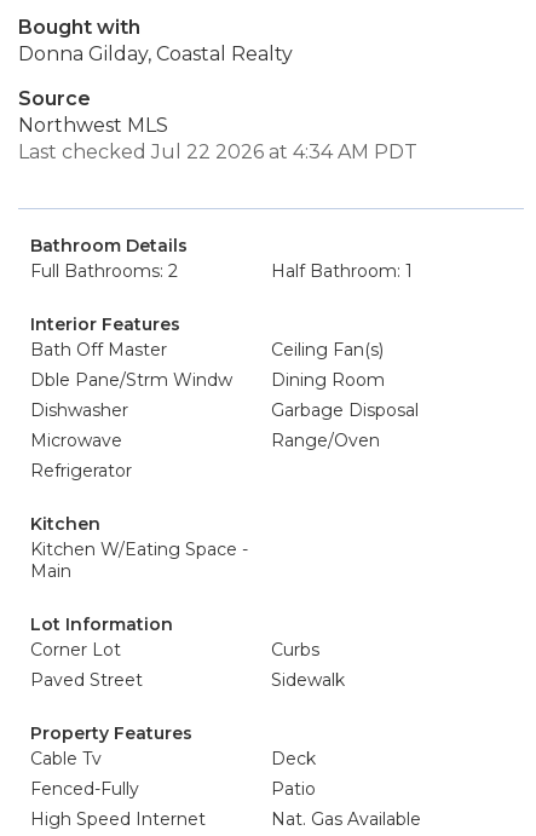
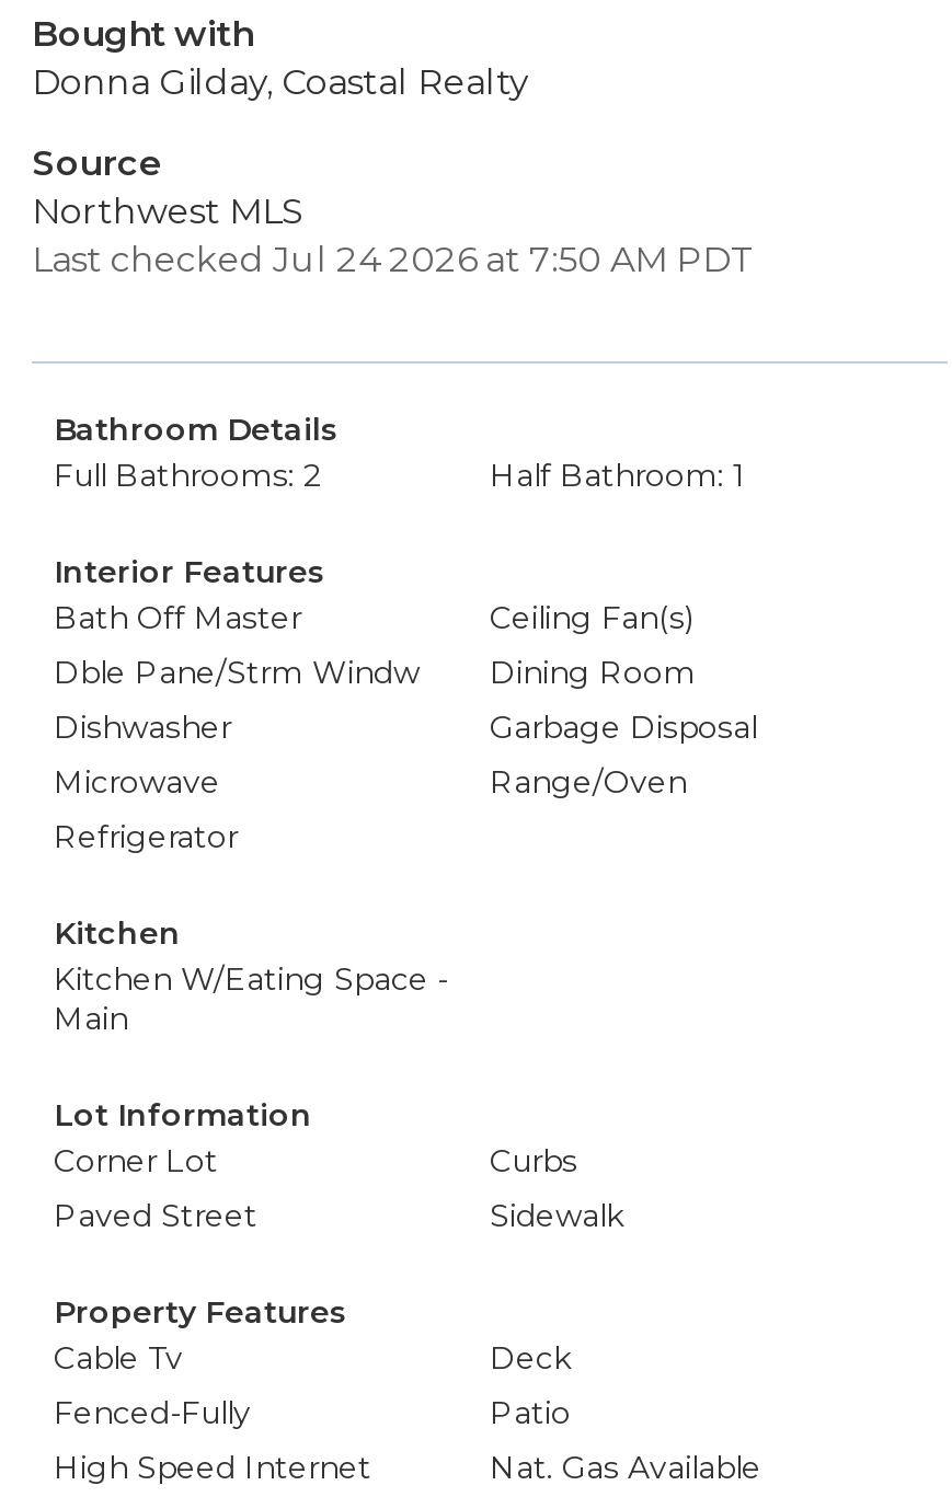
- Last checked Jul 22 2026 at 4:34 AM PDT
+ Last checked Jul 24 2026 at 7:50 AM PDT
